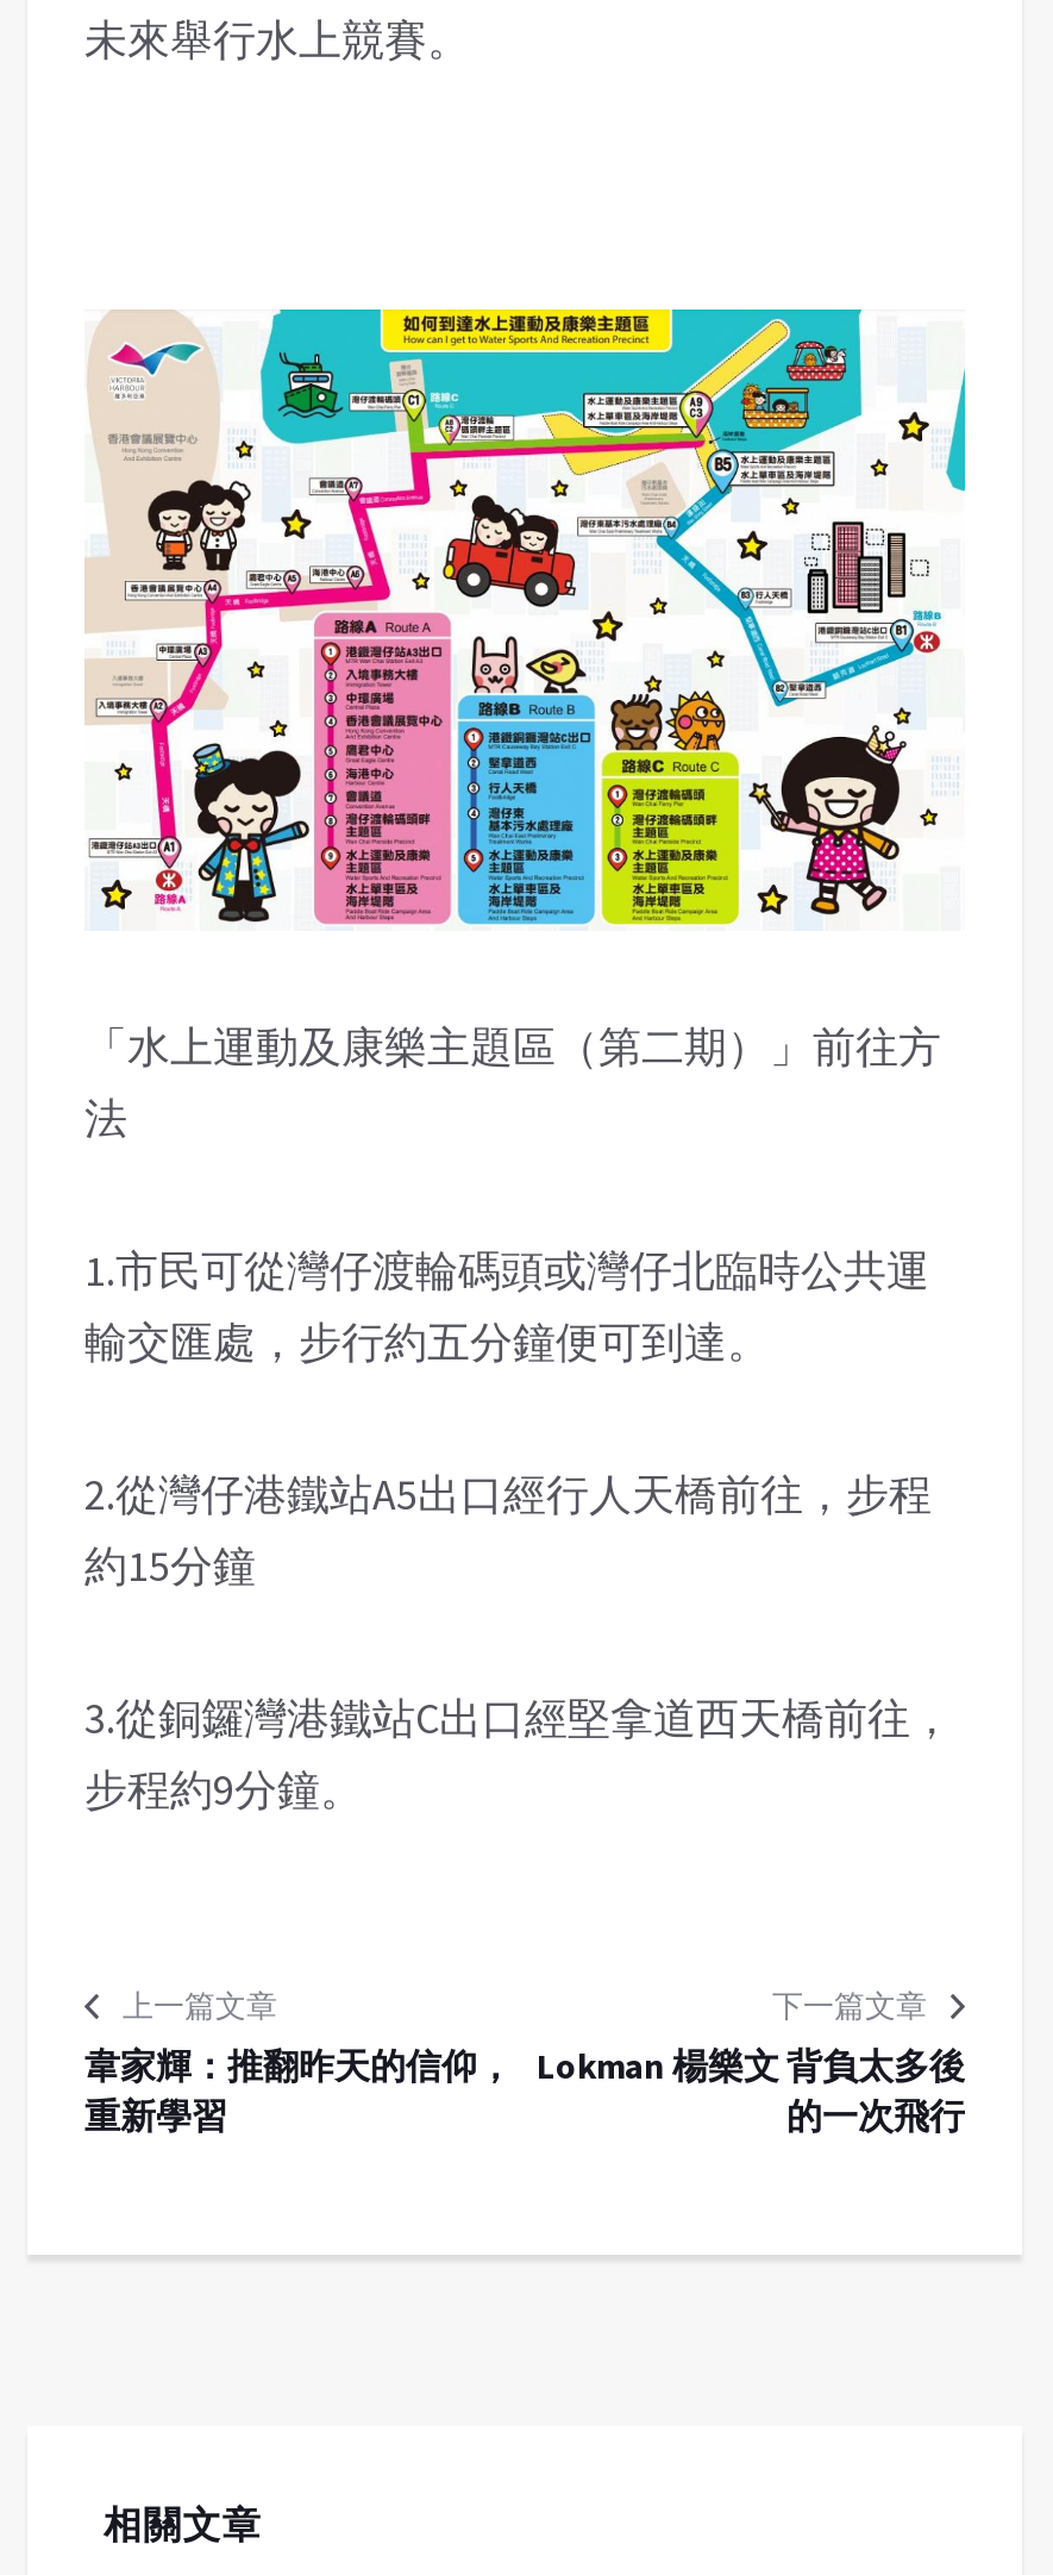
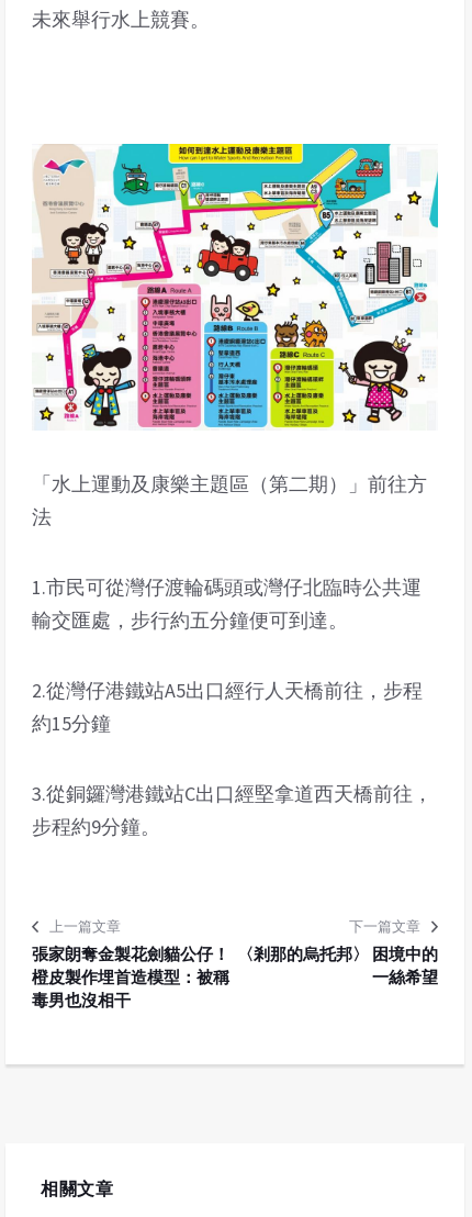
- 韋家輝：推翻昨天的信仰，
- 重新學習
+ 張家朗奪金製花劍貓公仔！
+ 橙皮製作埋首造模型：被稱
+ 毒男也沒相干

- Lokman 楊樂文 背負太多後
- 的一次飛行
+ 〈剎那的烏托邦〉 困境中的
+ 一絲希望
